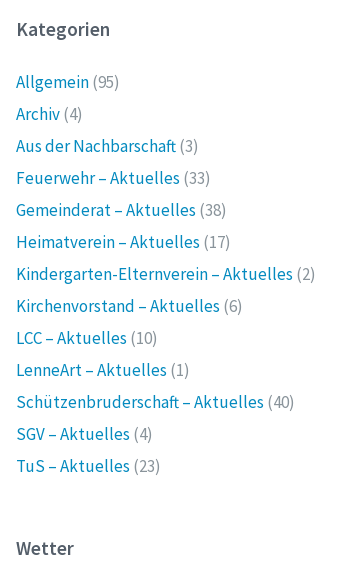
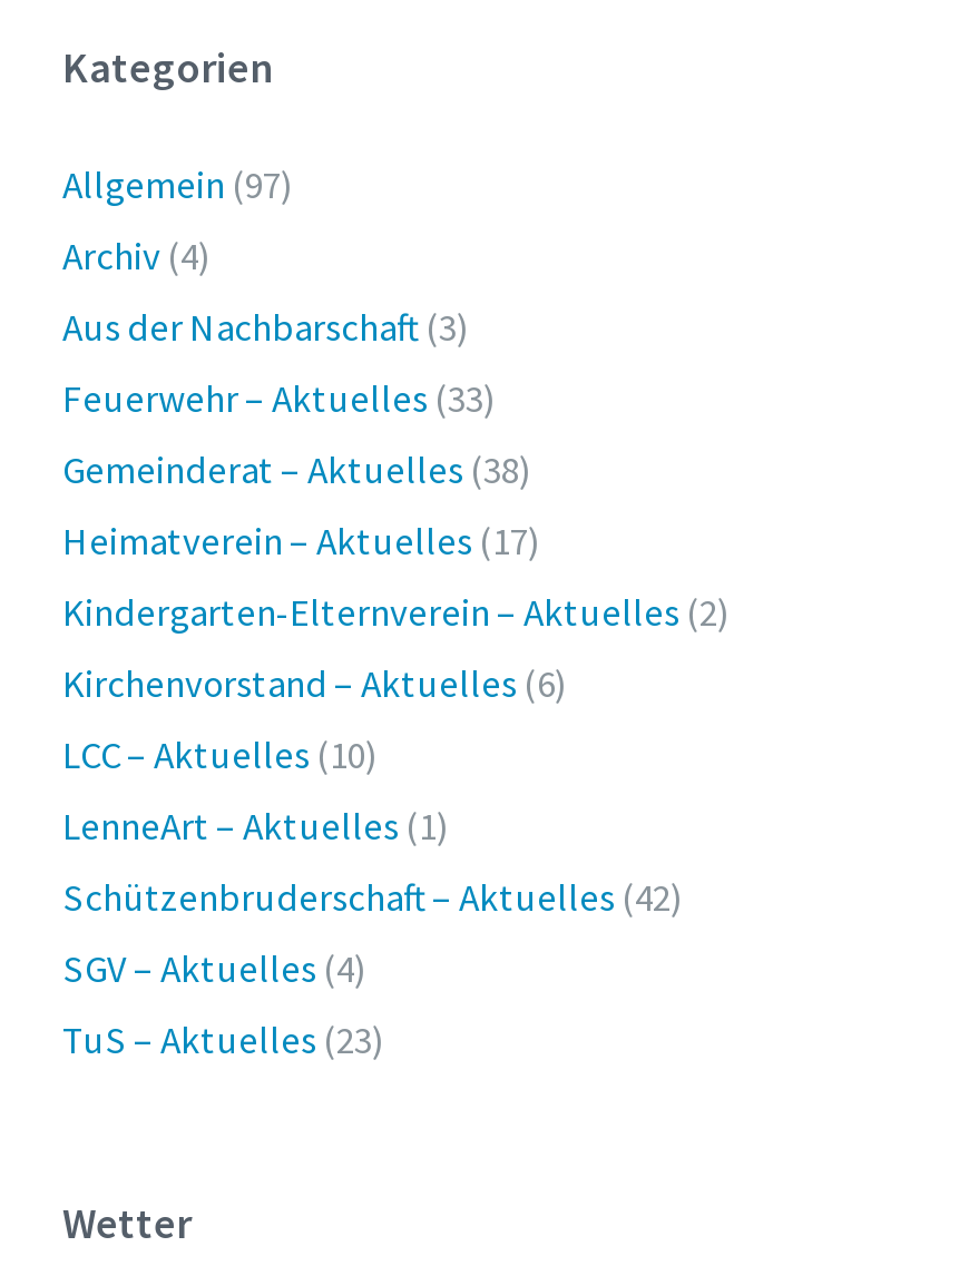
- Allgemein (95)
+ Allgemein (97)

- Schützenbruderschaft – Aktuelles (40)
+ Schützenbruderschaft – Aktuelles (42)
